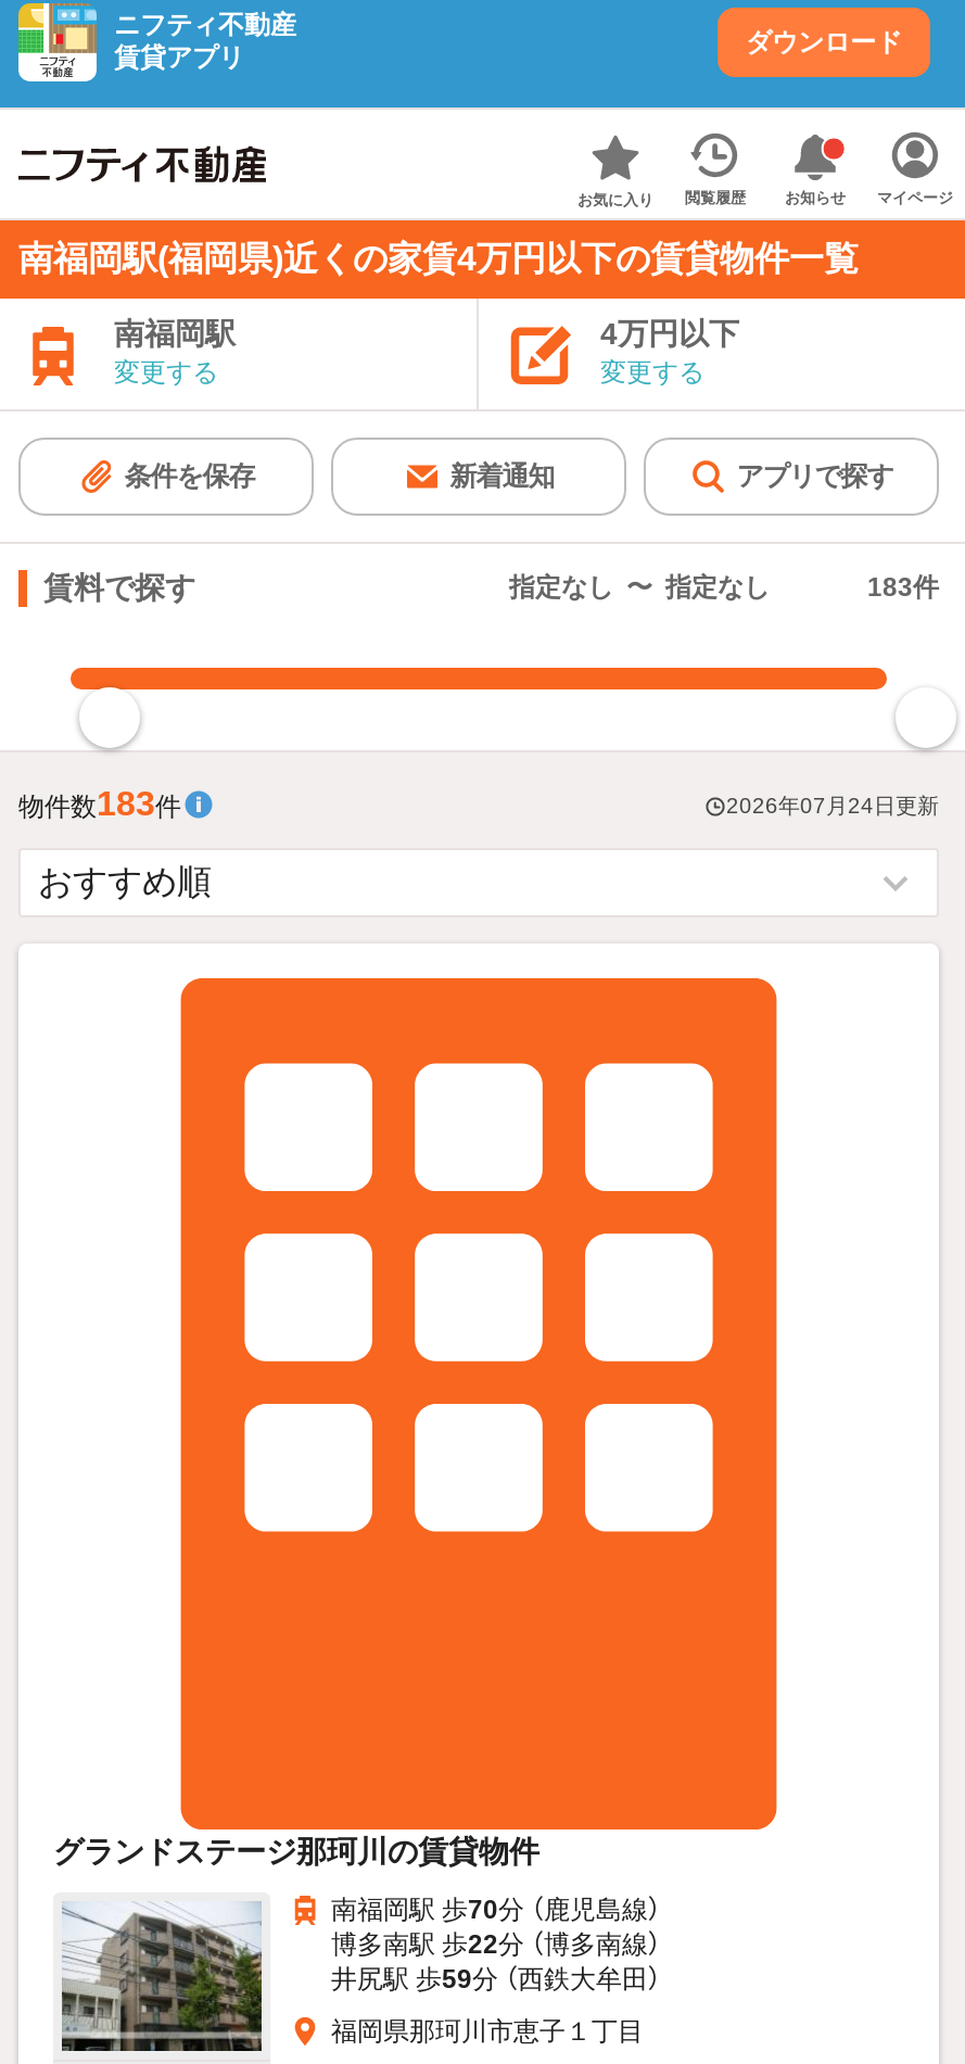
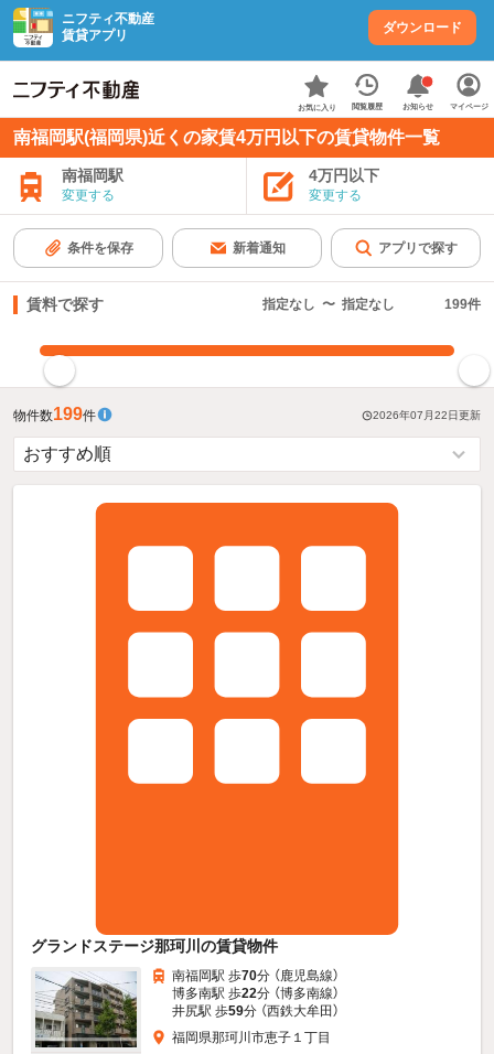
- 183件
+ 199件

- 物件数183件
+ 物件数199件

- 2026年07月24日更新
+ 2026年07月22日更新
